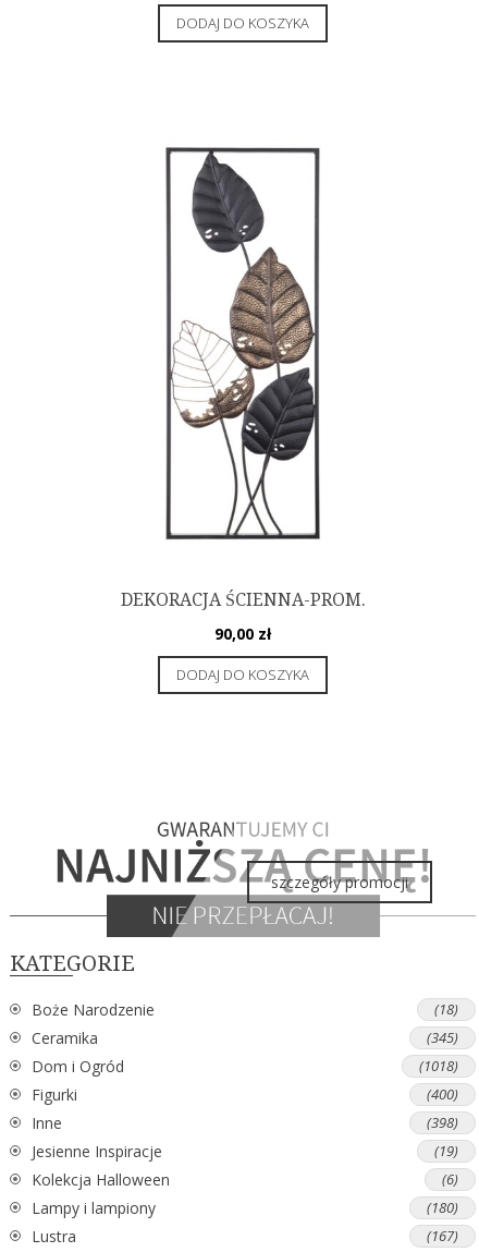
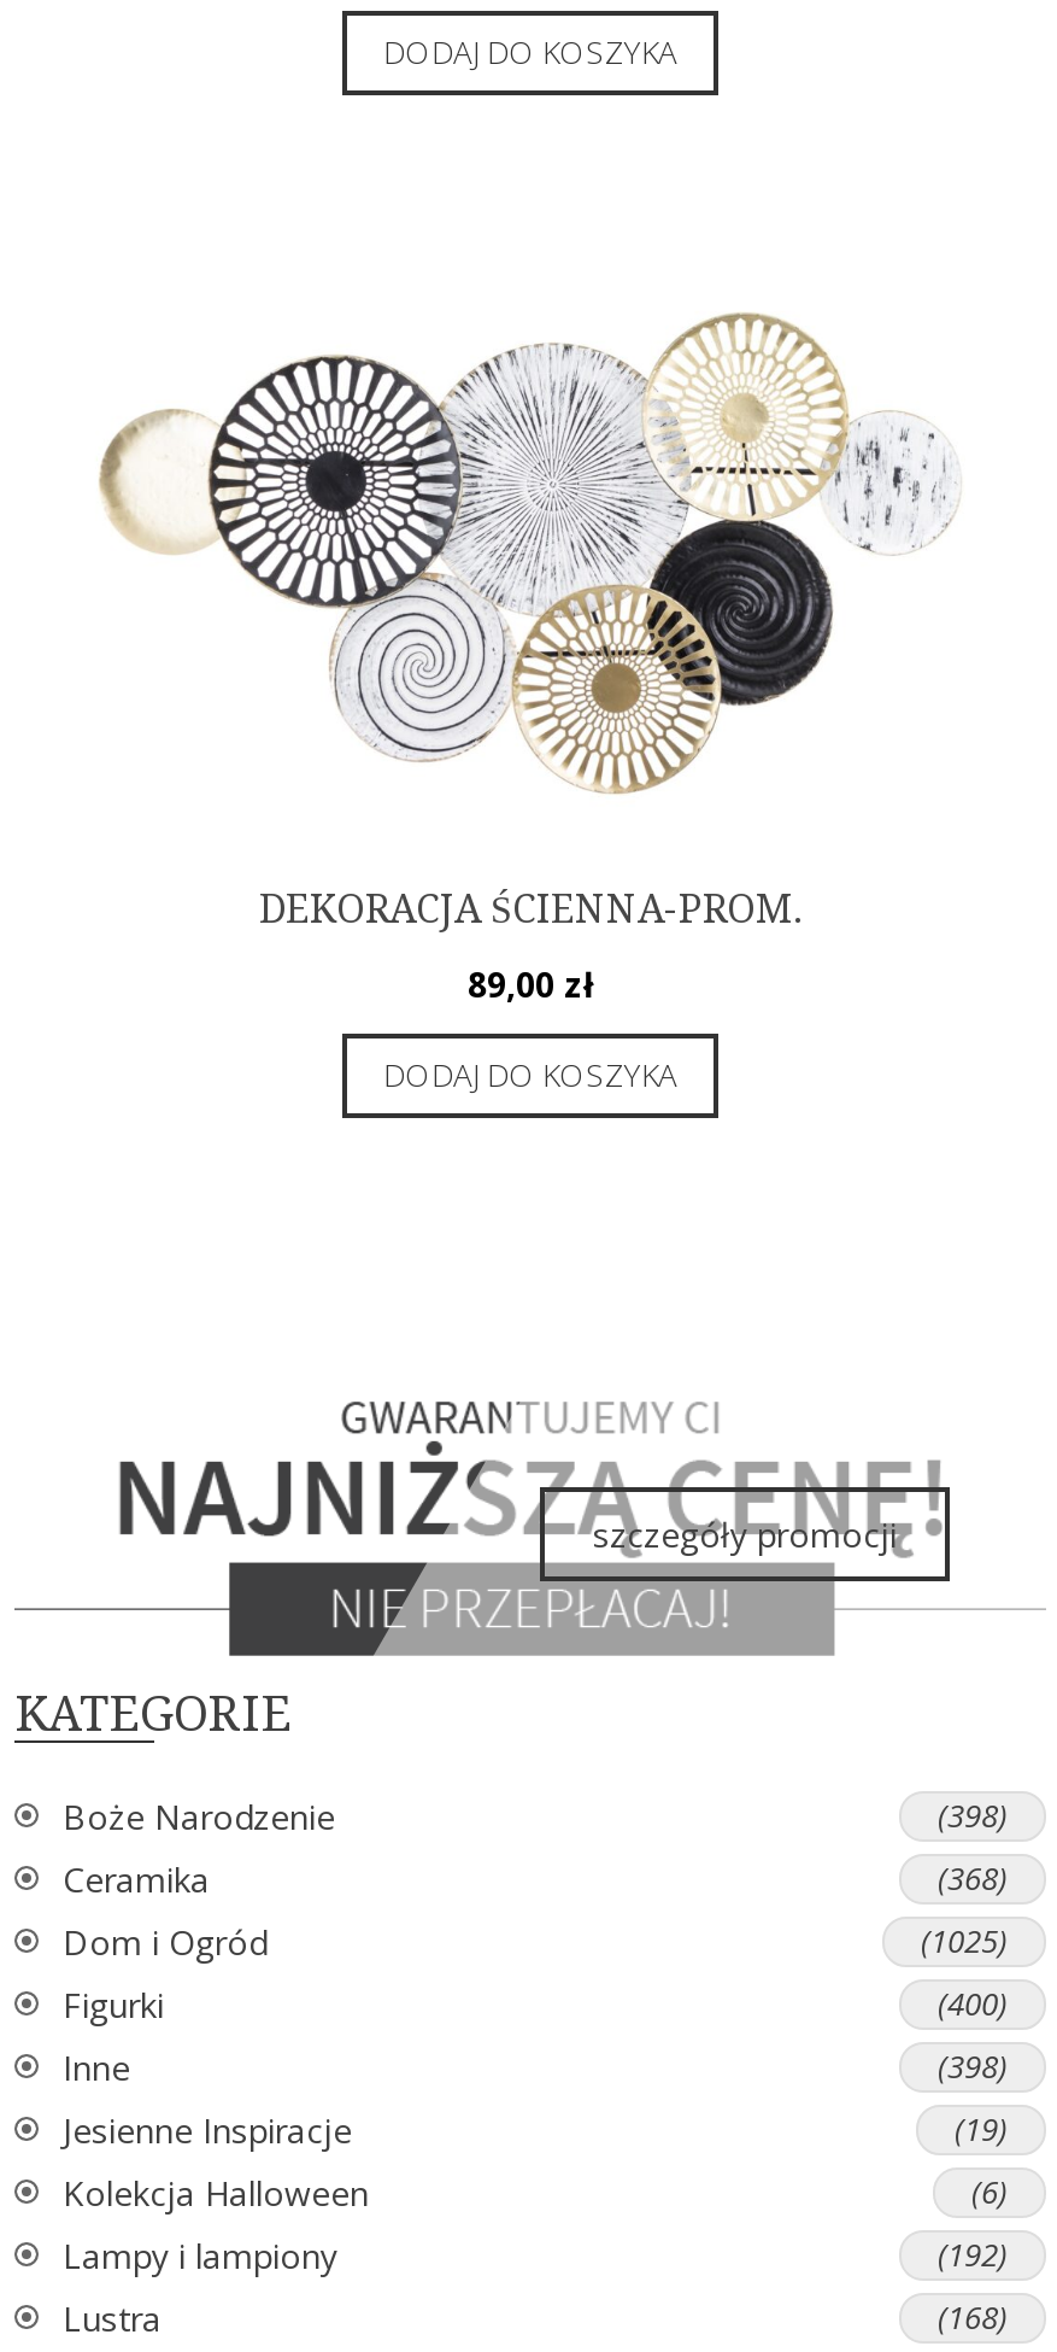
- [image]
+ [image]

- 90,00 zł
+ 89,00 zł

- (18)
+ (398)

- (345)
+ (368)

- (1018)
+ (1025)

- (180)
+ (192)

- (167)
+ (168)
